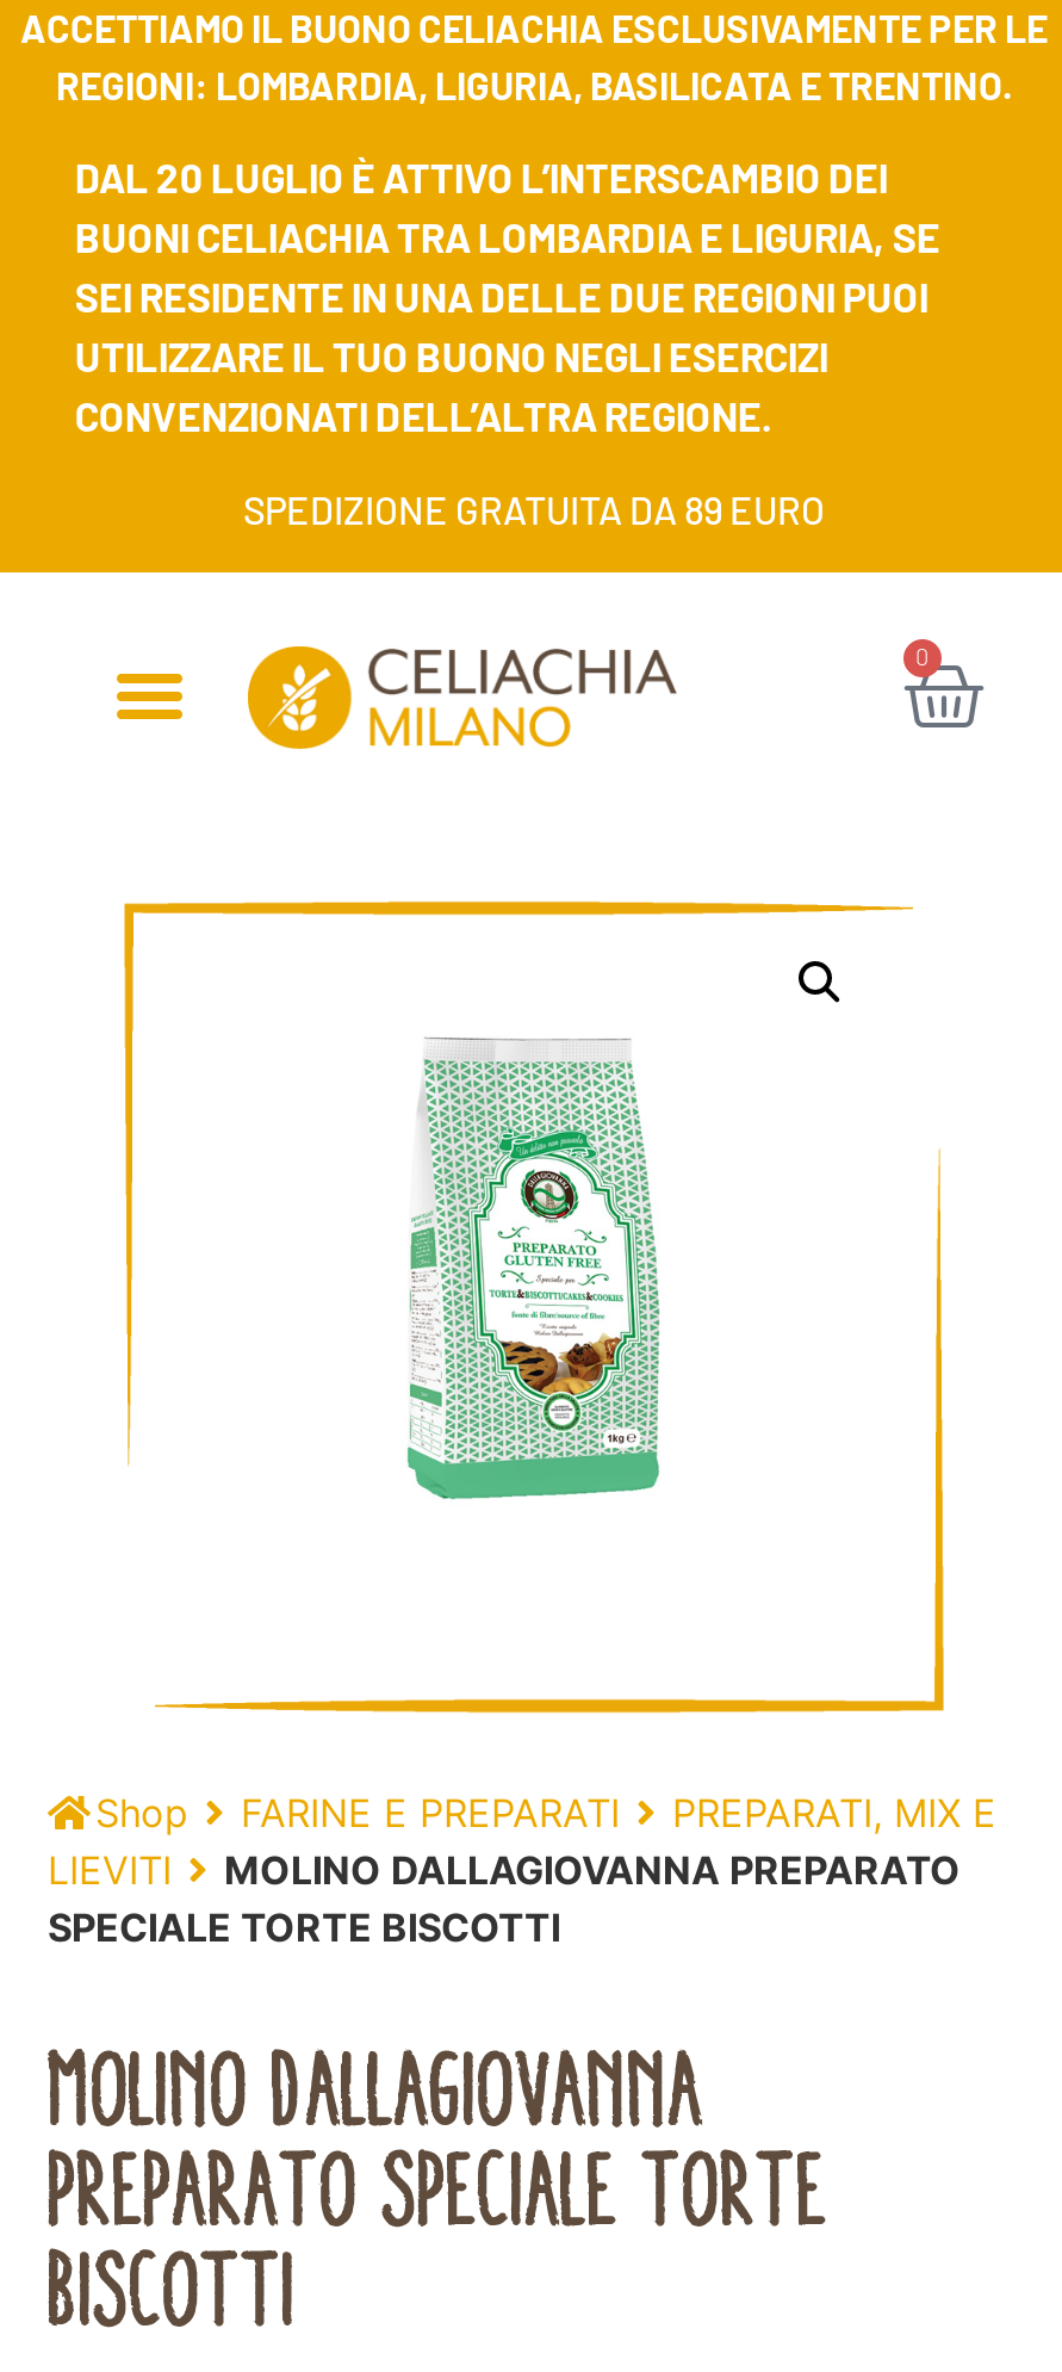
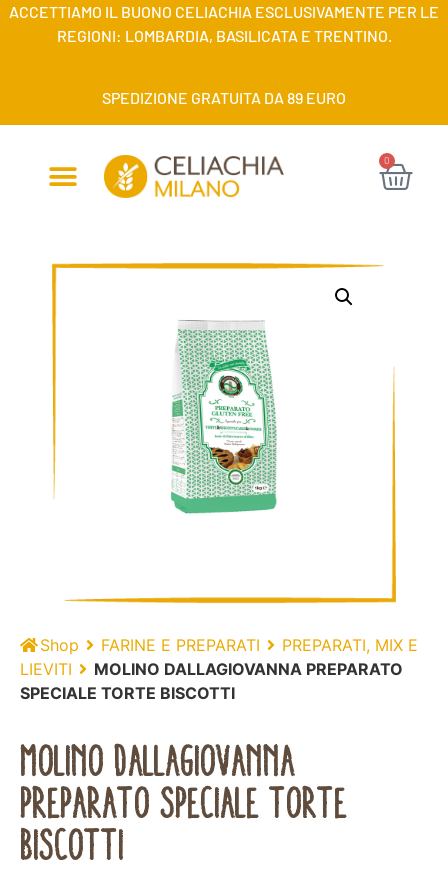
- REGIONI: LOMBARDIA, LIGURIA, BASILICATA E TRENTINO.
- DAL 20 LUGLIO È ATTIVO L’INTERSCAMBIO DEI
- BUONI CELIACHIA TRA LOMBARDIA E LIGURIA, SE
- SEI RESIDENTE IN UNA DELLE DUE REGIONI PUOI
- UTILIZZARE IL TUO BUONO NEGLI ESERCIZI
- CONVENZIONATI DELL’ALTRA REGIONE.
+ REGIONI: LOMBARDIA, BASILICATA E TRENTINO.
